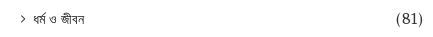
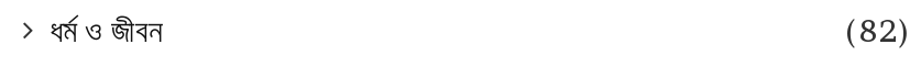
- (81)
+ (82)
